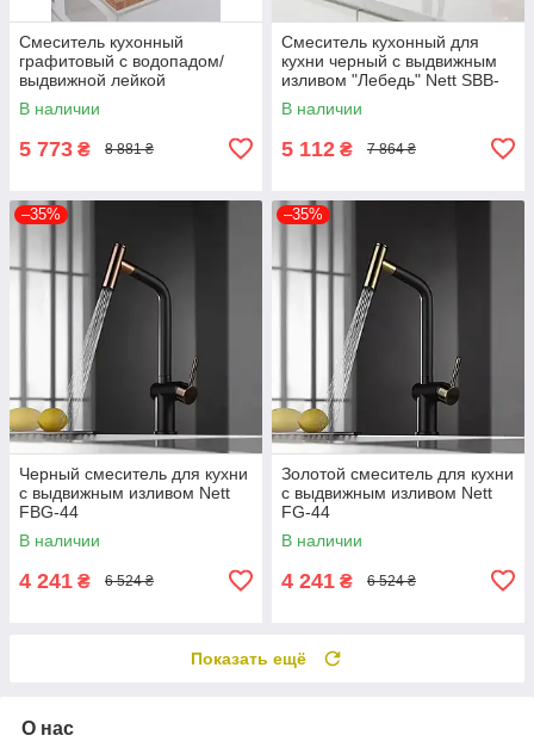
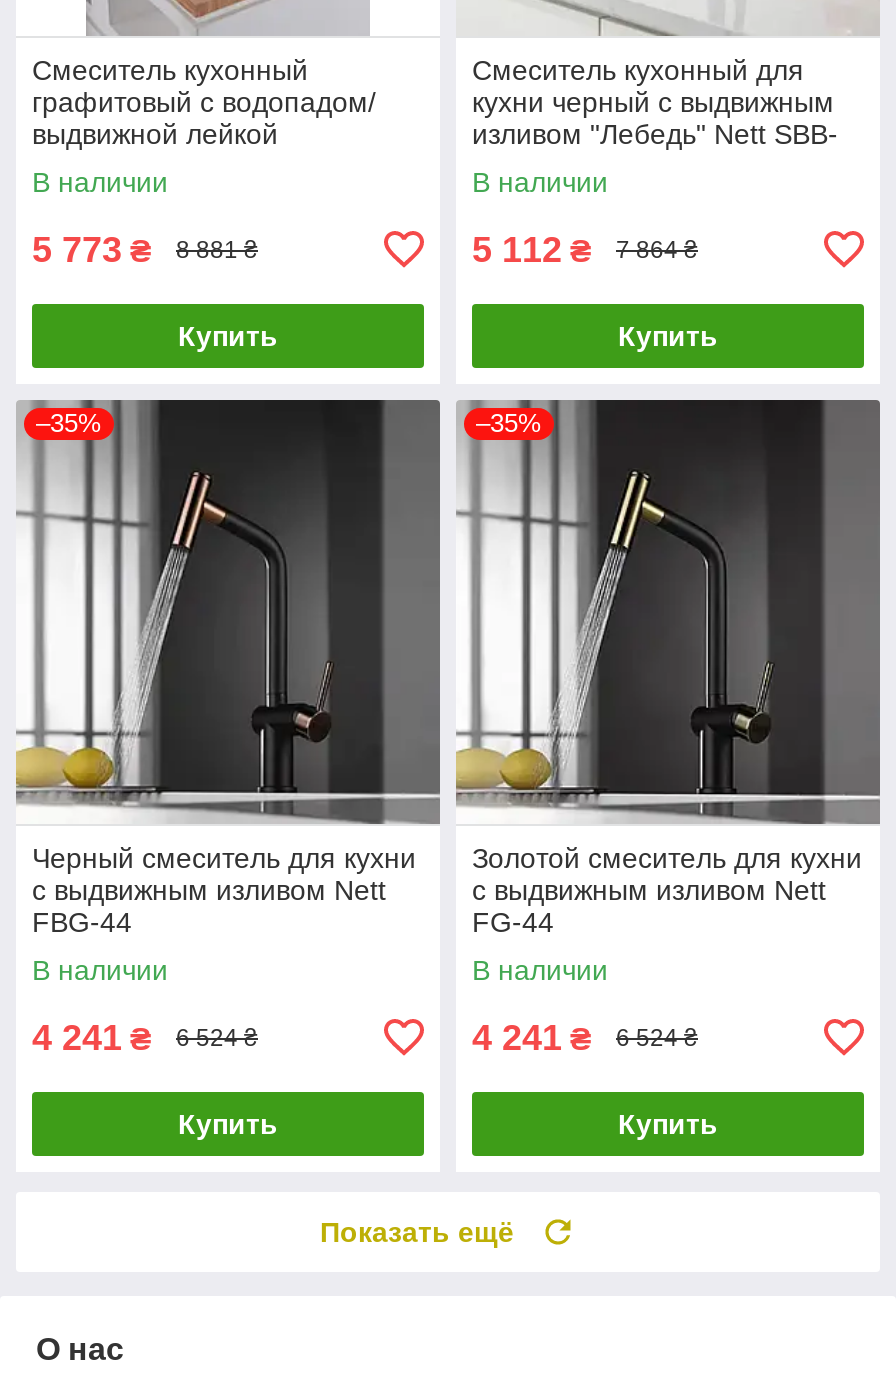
+ Купить

+ Купить

+ Купить

+ Купить
